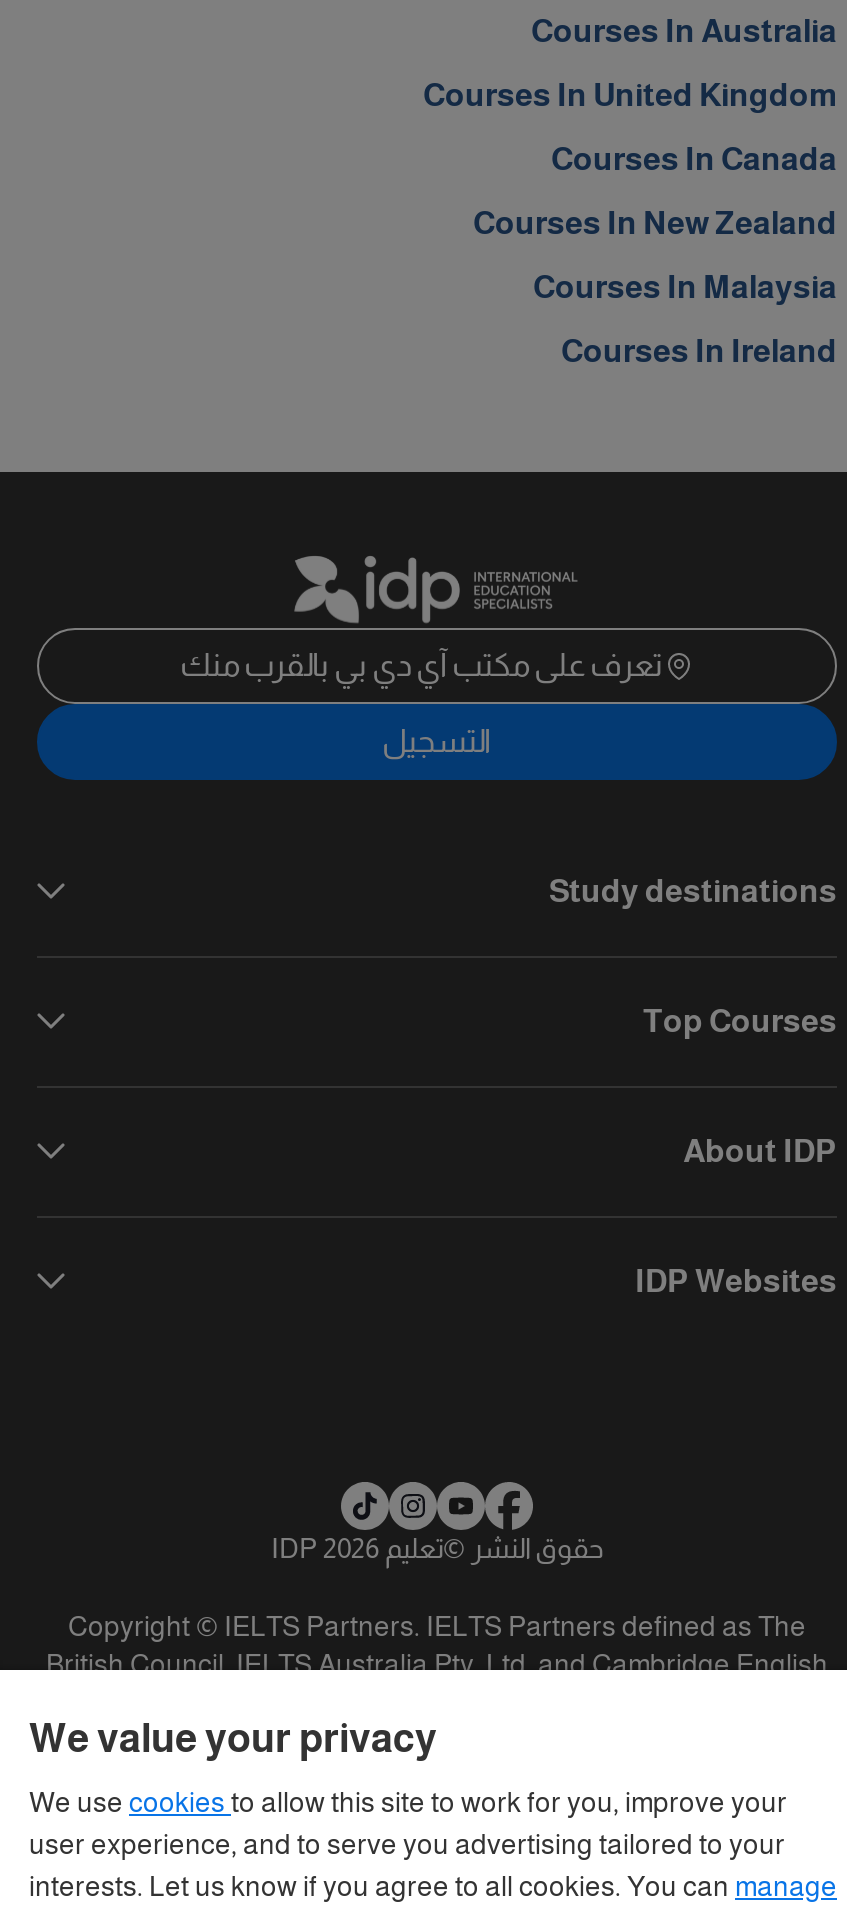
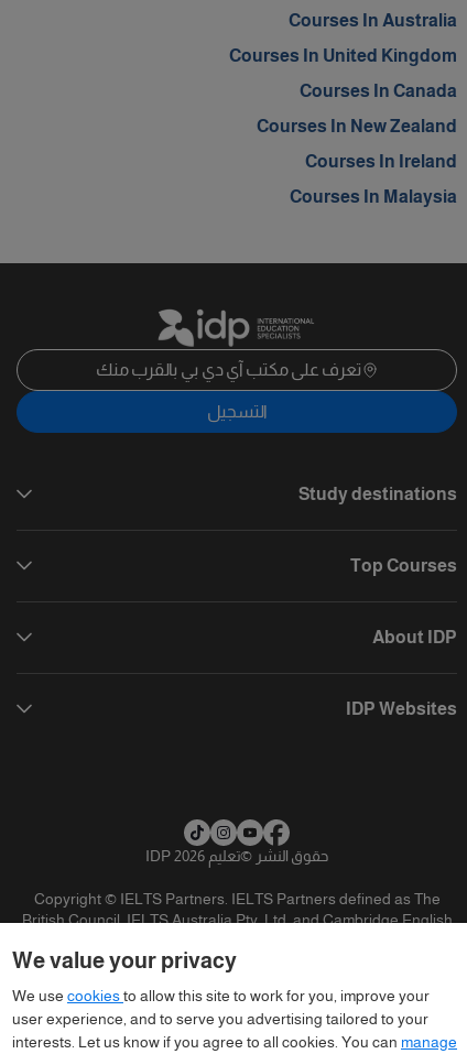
moved down: Courses In Malaysia

moved up: Courses In Ireland
